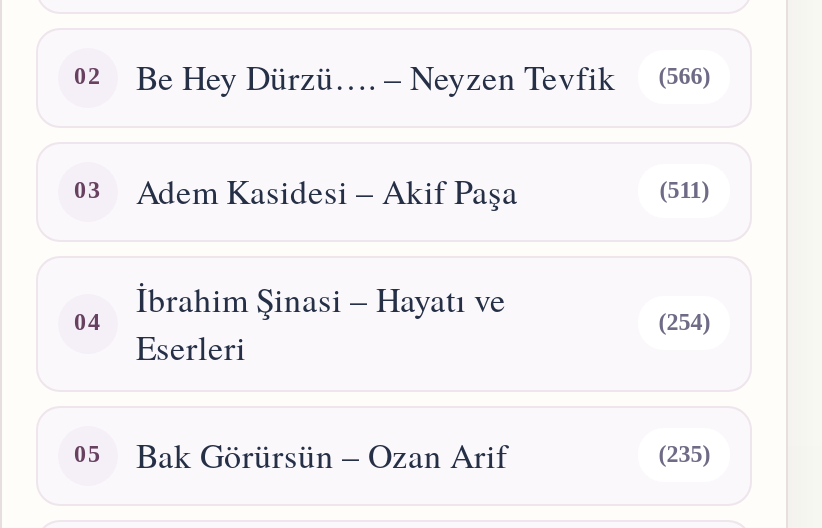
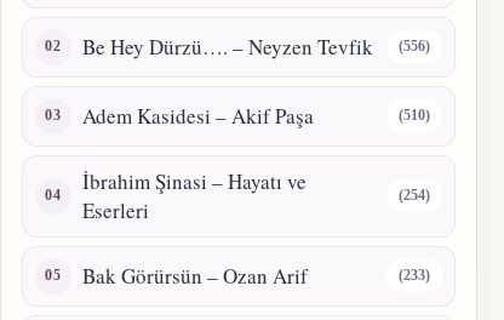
- Be Hey Dürzü…. – Neyzen Tevfik (566)
+ Be Hey Dürzü…. – Neyzen Tevfik (556)

- (511)
+ (510)

- (235)
+ (233)
